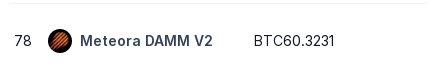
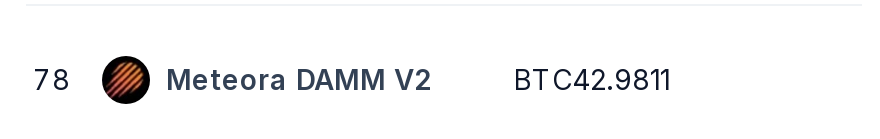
- BTC60.3231
+ BTC42.9811
